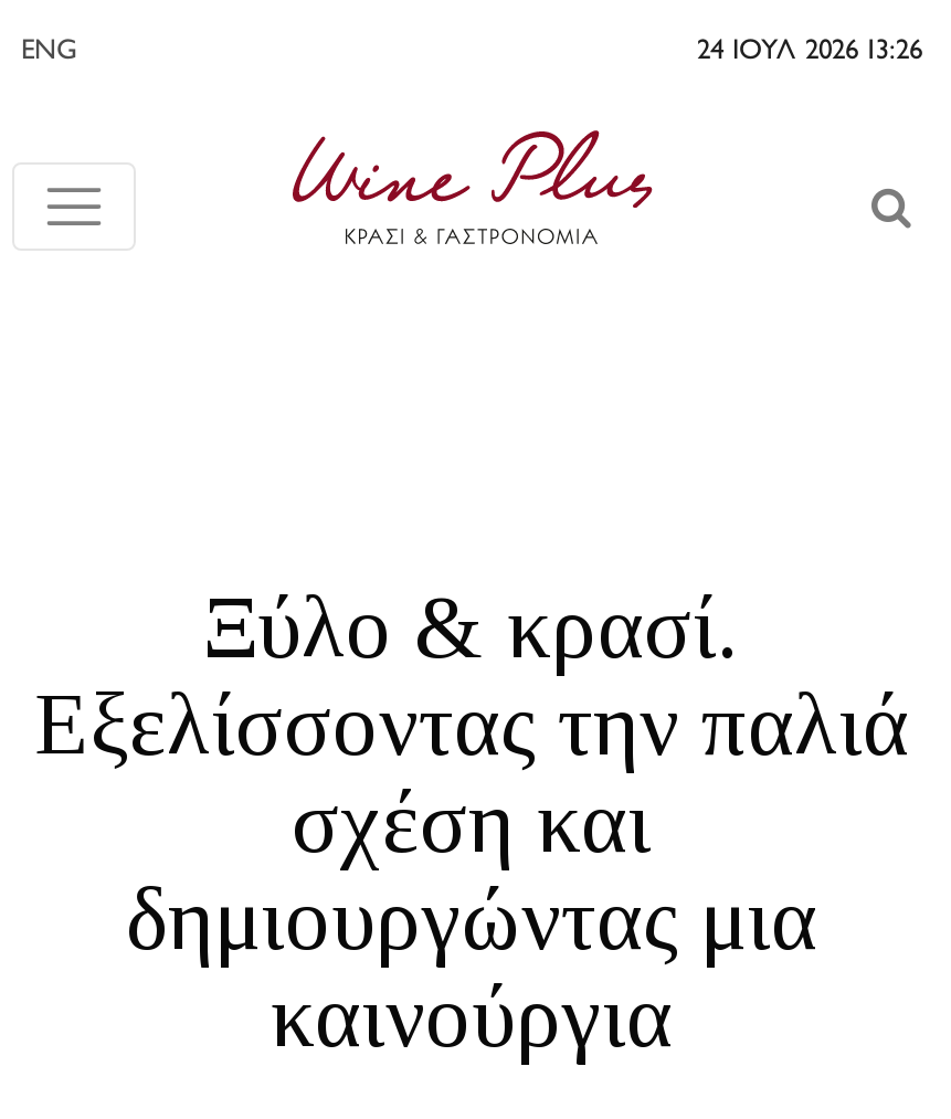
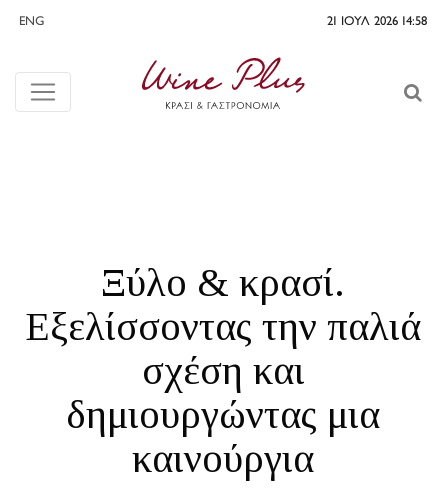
- 24 ΙΟΥΛ 2026 13:26
+ 21 ΙΟΥΛ 2026 14:58
